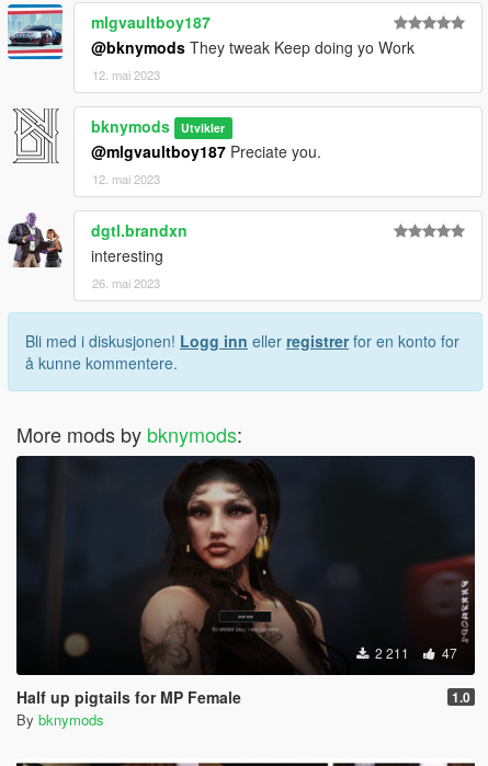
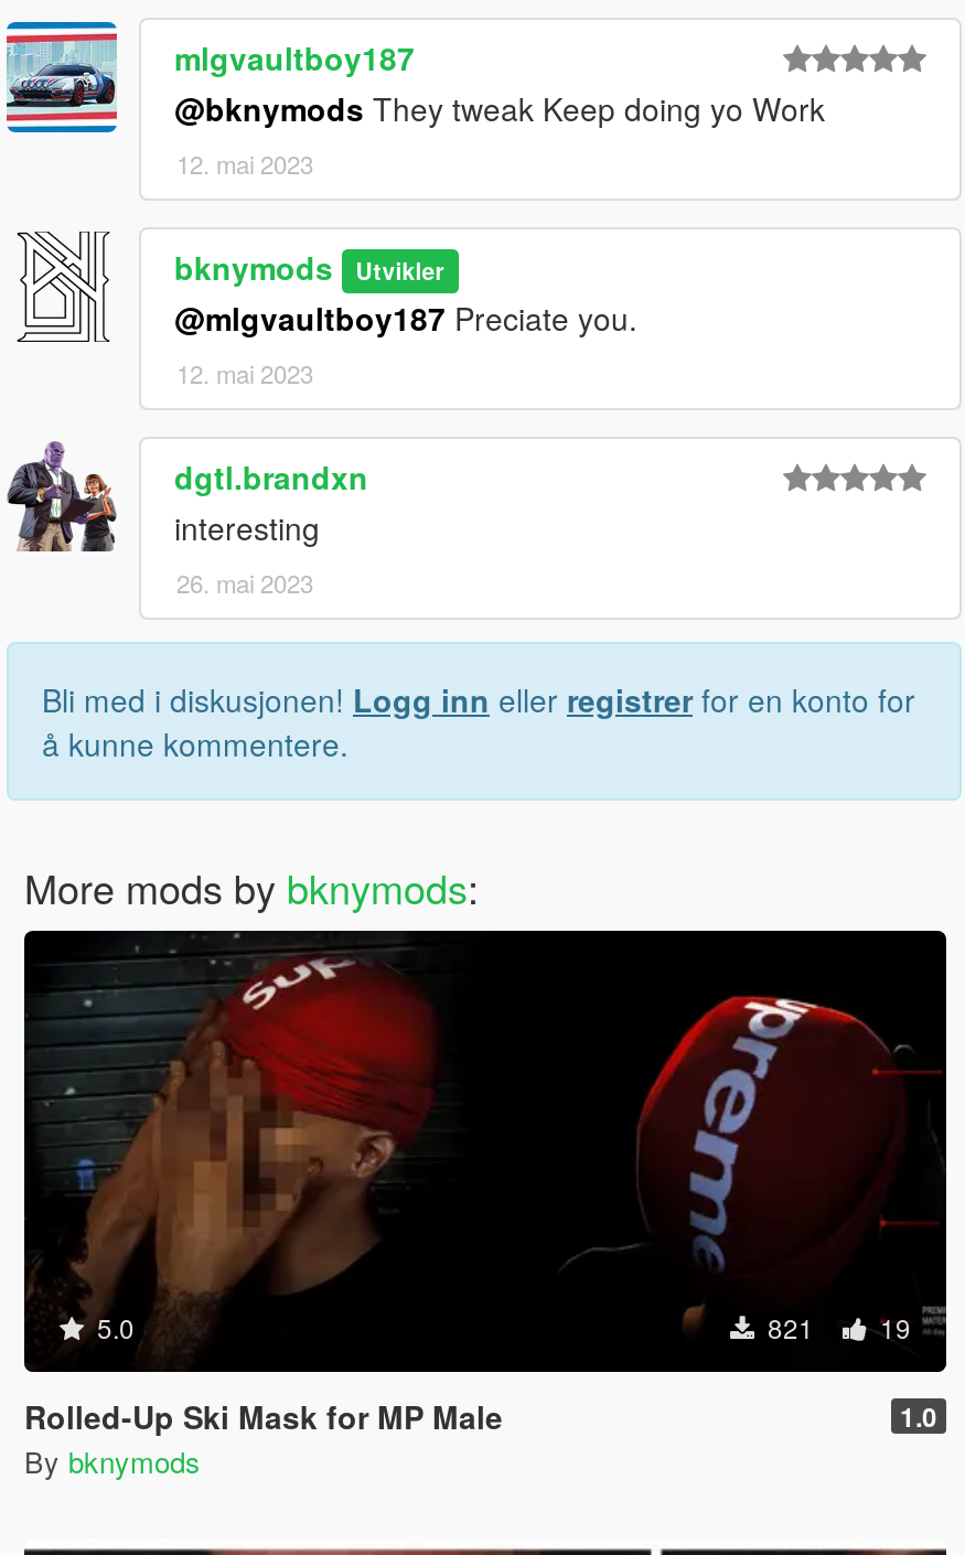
- [image]
- 2 211
- 47
+ [image]
+ 5.0
+ 821
+ 19

- Half up pigtails for MP Female
+ Rolled-Up Ski Mask for MP Male
